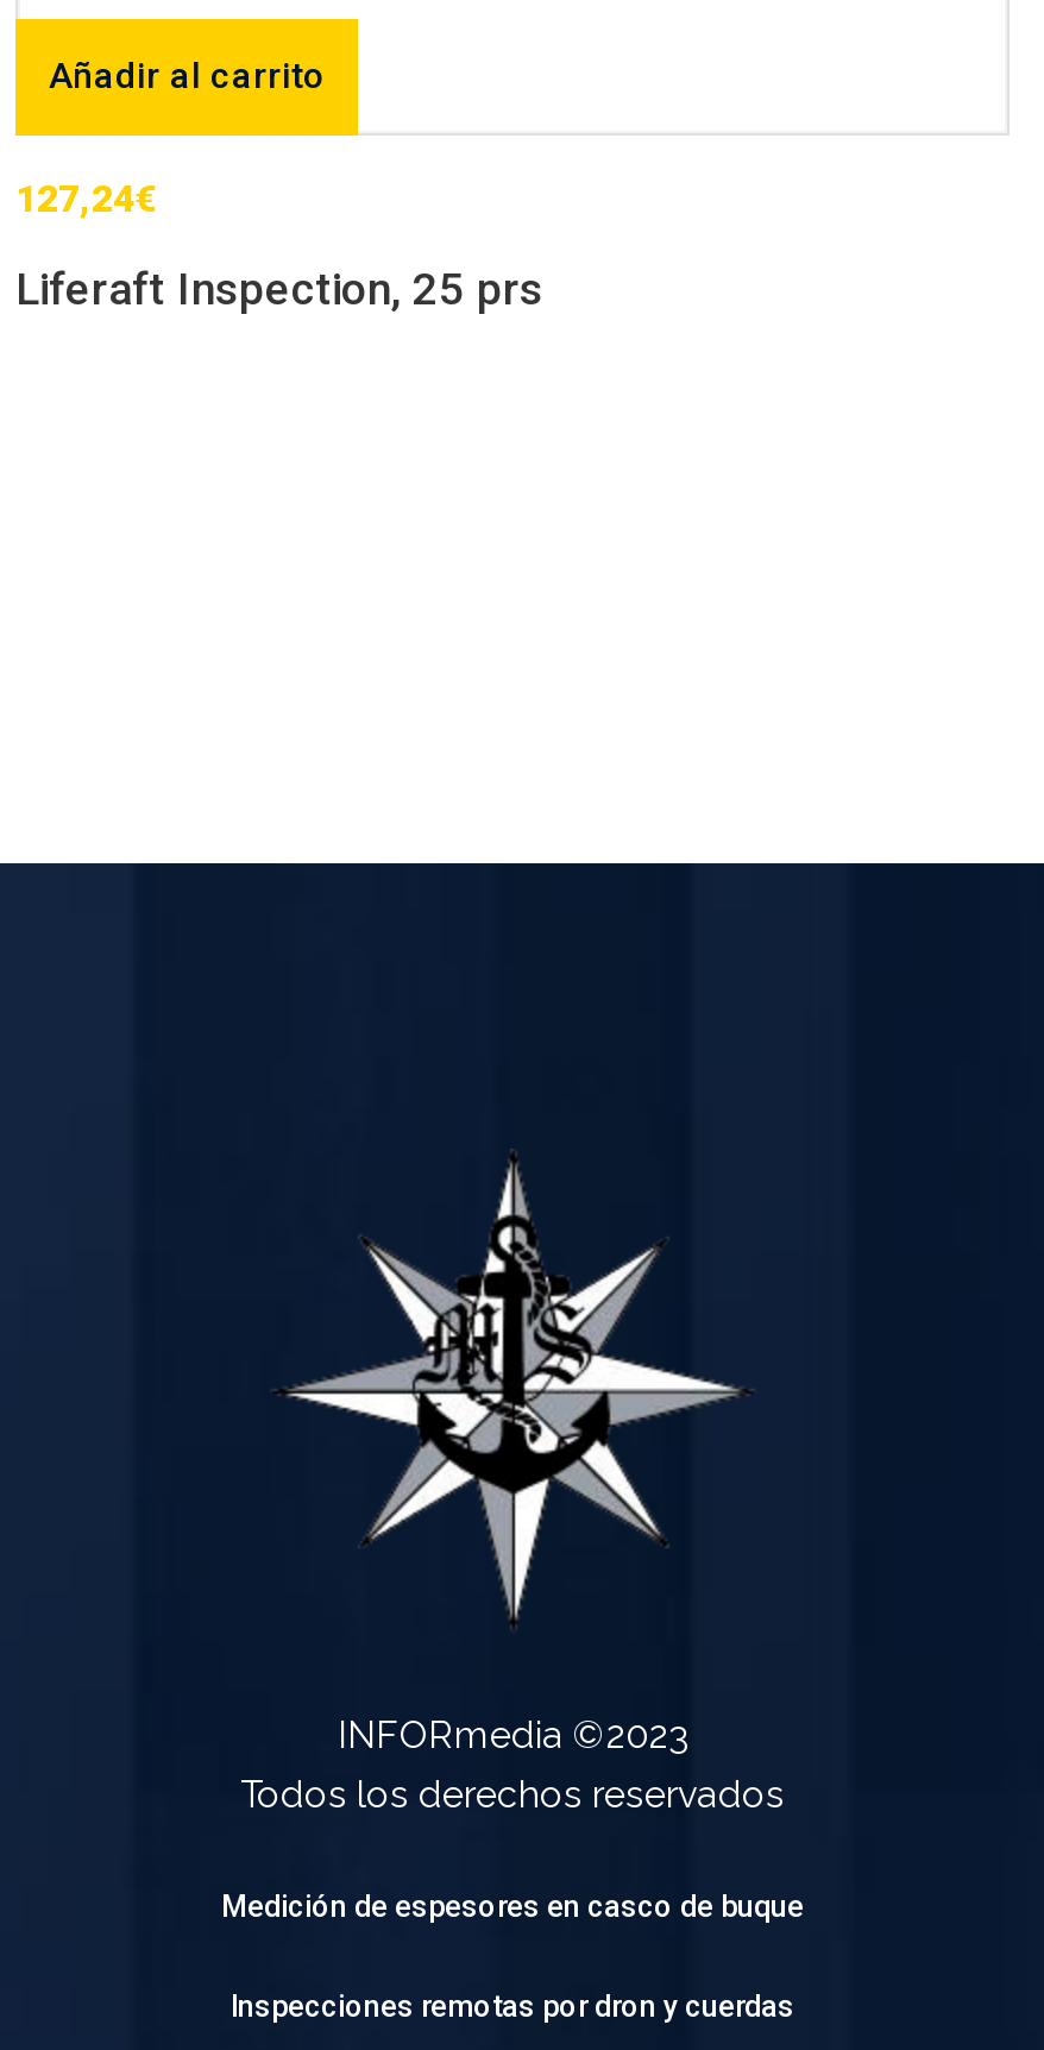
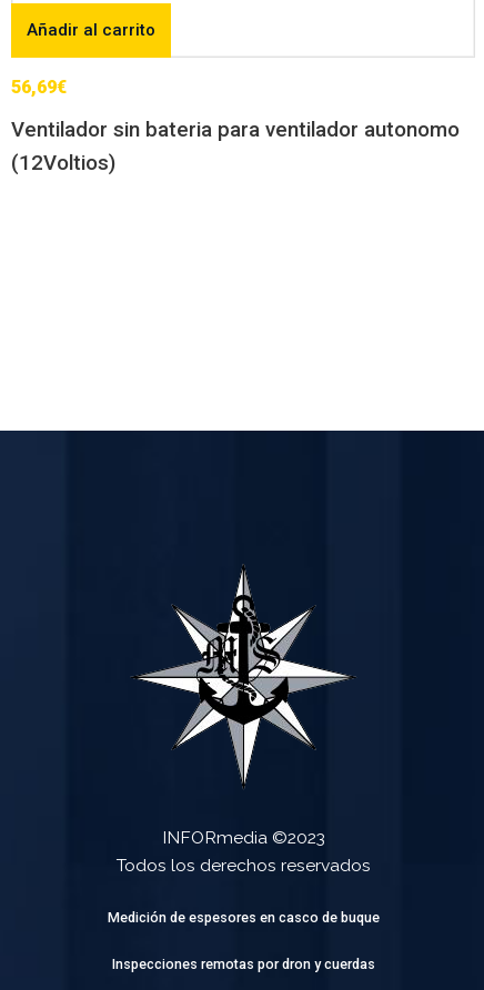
- 127,24€
+ 56,69€

- Liferaft Inspection, 25 prs
+ Ventilador sin bateria para ventilador autonomo
+ (12Voltios)
